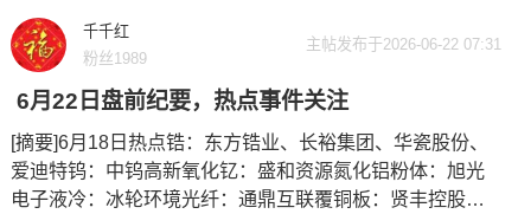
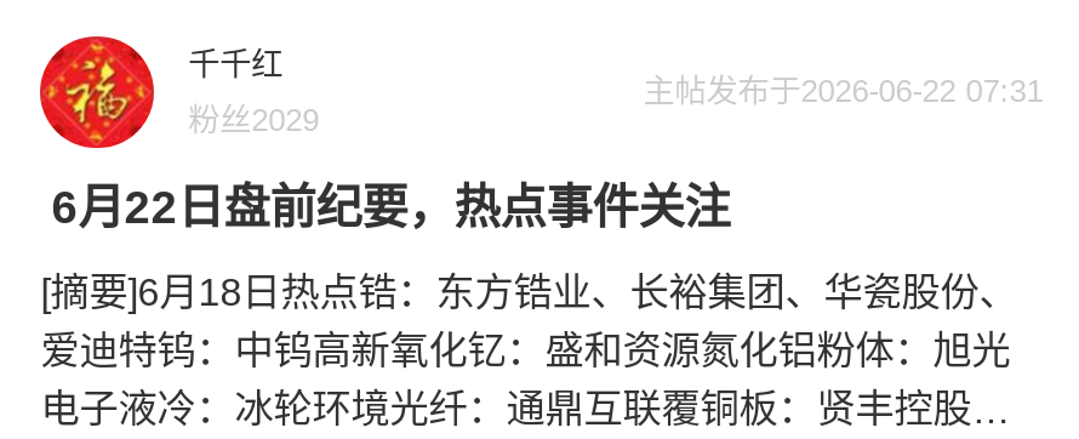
- 粉丝1989
+ 粉丝2029
